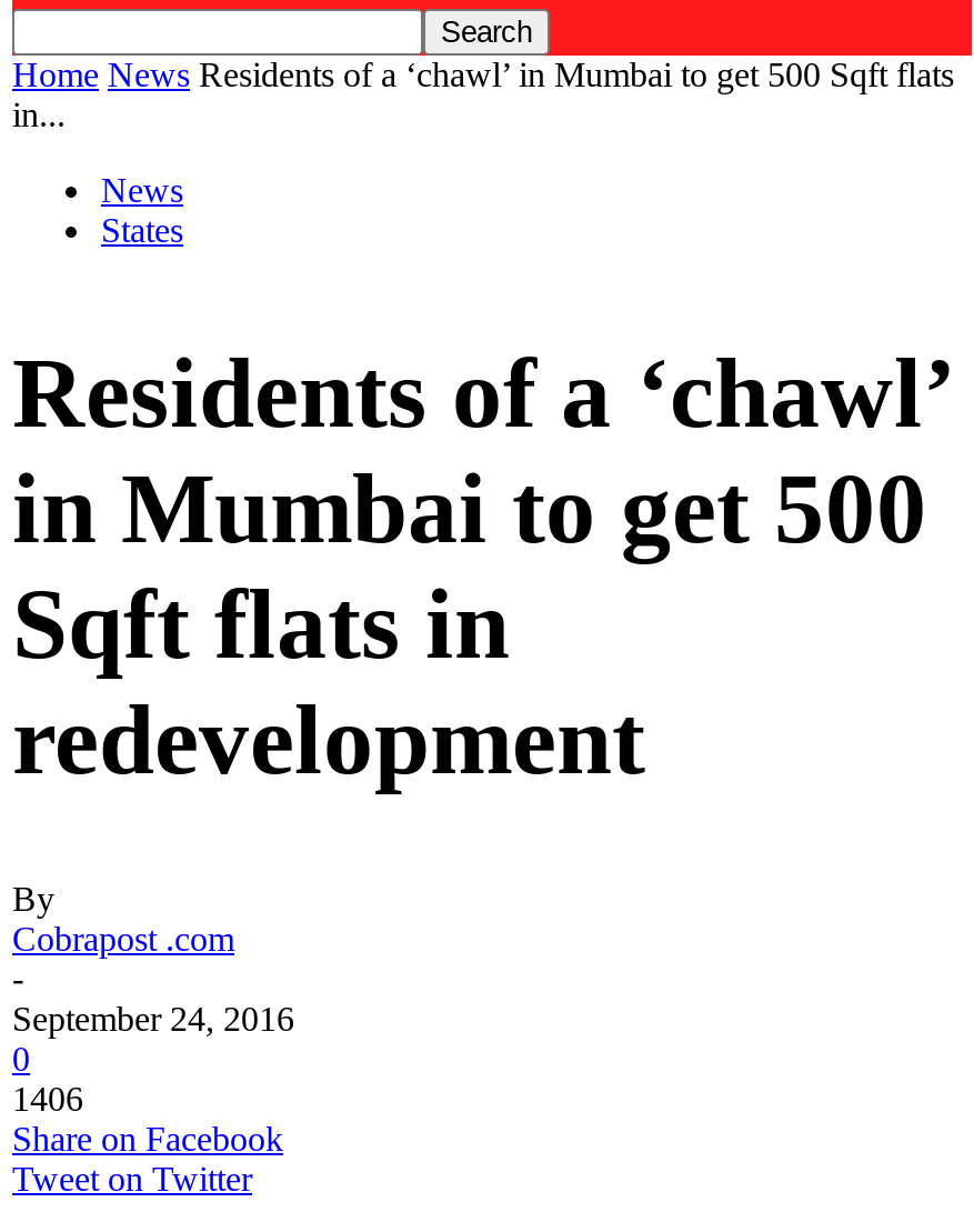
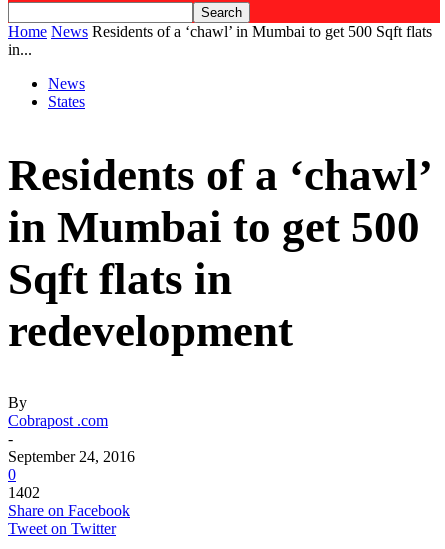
- 1406
+ 1402
